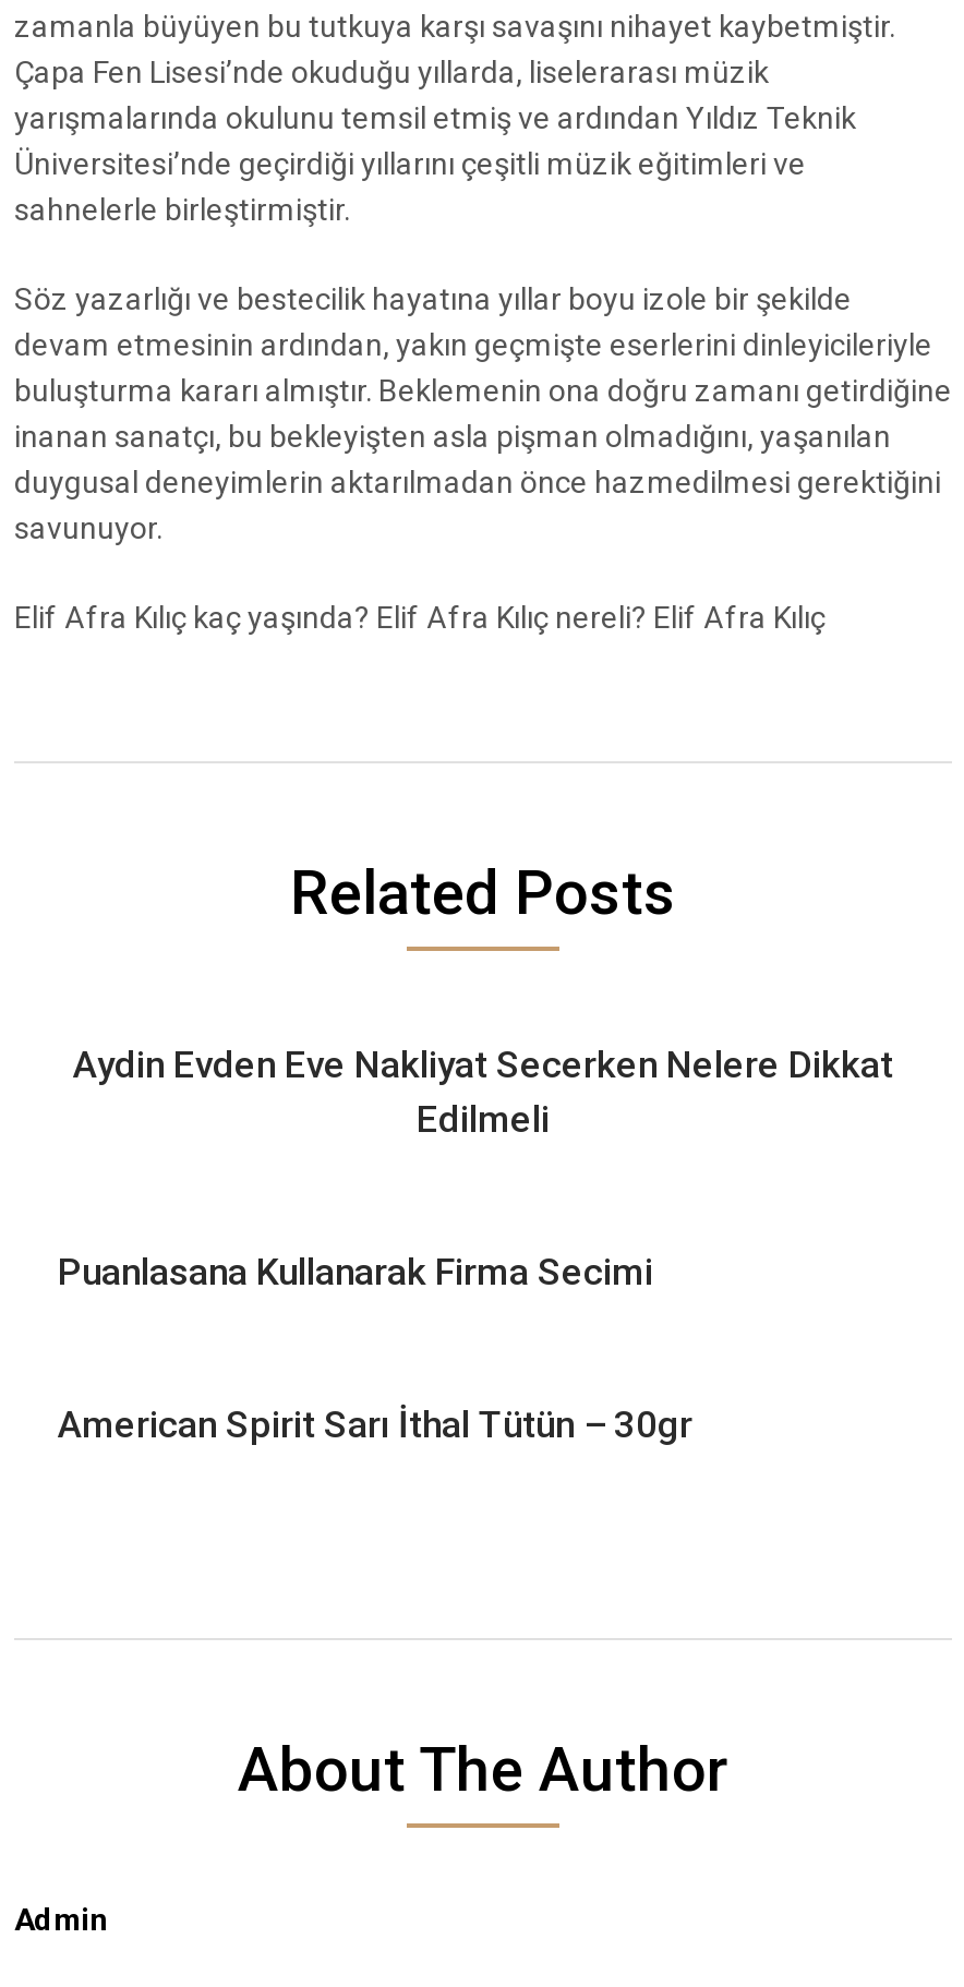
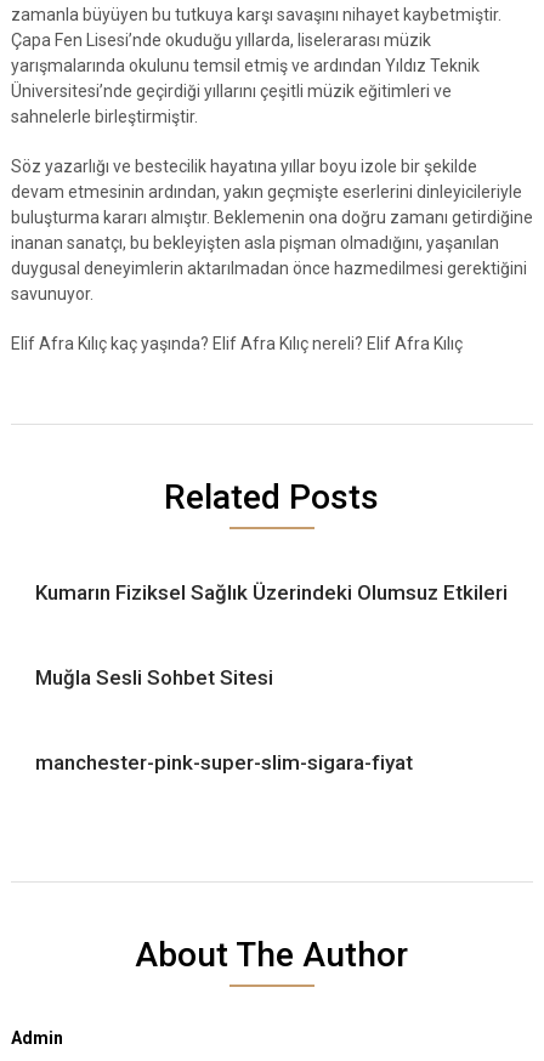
- Aydin Evden Eve Nakliyat Secerken Nelere Dikkat
- Edilmeli
+ Kumarın Fiziksel Sağlık Üzerindeki Olumsuz Etkileri

- Puanlasana Kullanarak Firma Secimi
+ Muğla Sesli Sohbet Sitesi

- American Spirit Sarı İthal Tütün – 30gr
+ manchester-pink-super-slim-sigara-fiyat
